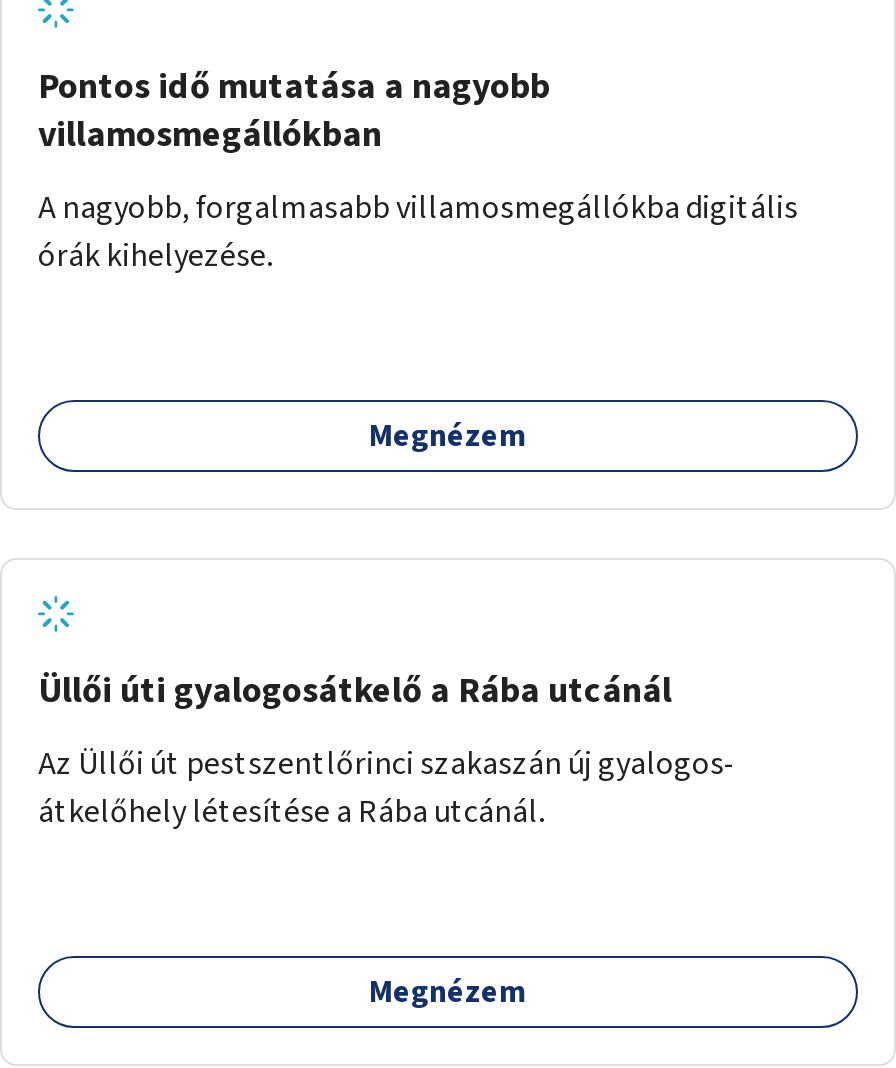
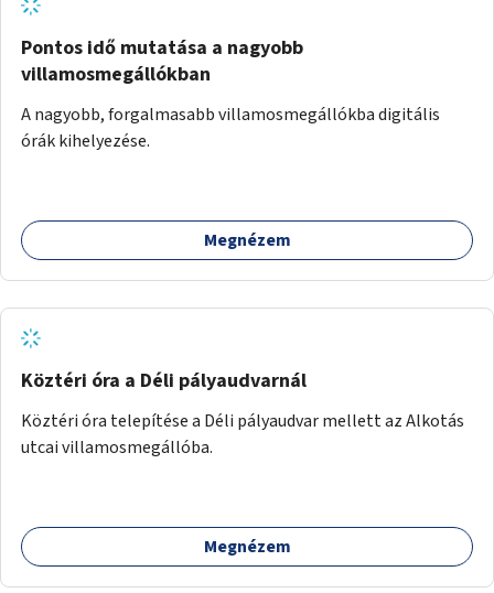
- Üllői úti gyalogosátkelő a Rába utcánál
+ Köztéri óra a Déli pályaudvarnál

- Az Üllői út pestszentlőrinci szakaszán új gyalogos-
- átkelőhely létesítése a Rába utcánál.
+ Köztéri óra telepítése a Déli pályaudvar mellett az Alkotás
+ utcai villamosmegállóba.
